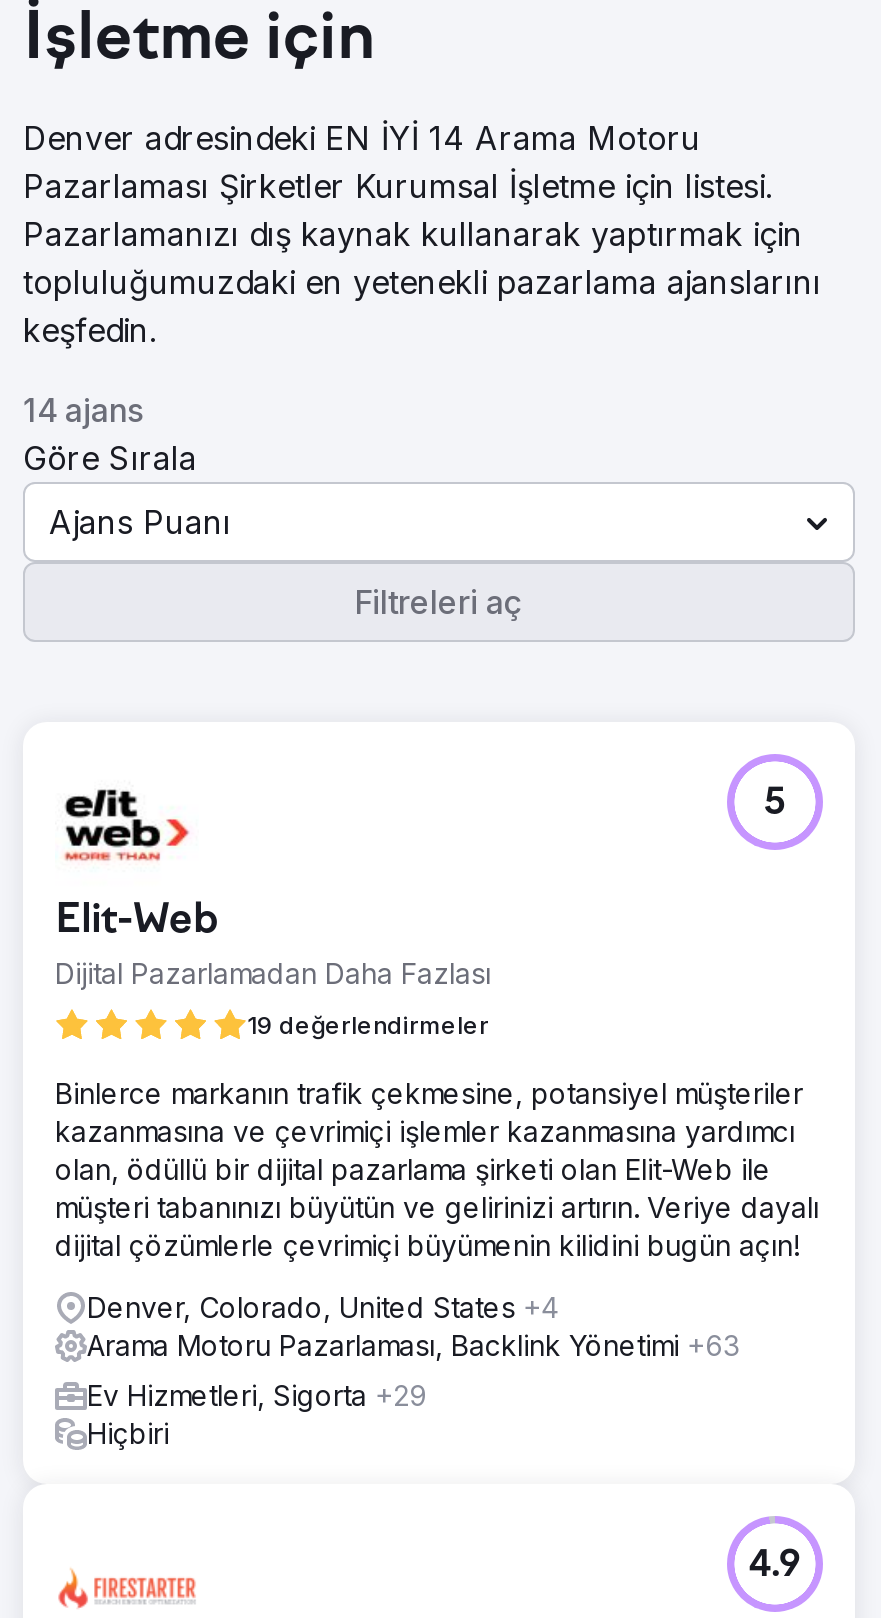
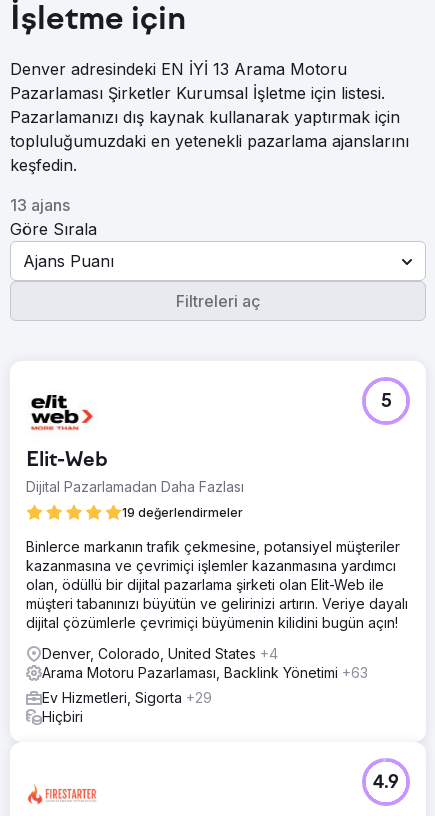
- Denver adresindeki EN İYİ 14 Arama Motoru
+ Denver adresindeki EN İYİ 13 Arama Motoru

- 14 ajans
+ 13 ajans
